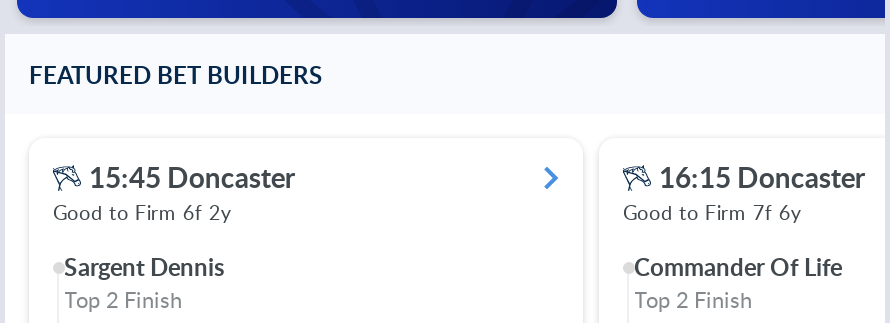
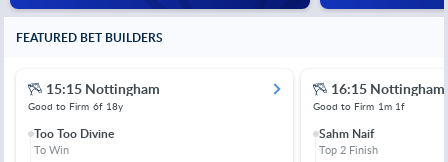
- 15:45 Doncaster
- Good to Firm 6f 2y
+ 15:15 Nottingham
+ Good to Firm 6f 18y

- 16:15 Doncaster
- Good to Firm 7f 6y
+ 16:15 Nottingham
+ Good to Firm 1m 1f

- Sargent Dennis
- Top 2 Finish
+ Too Too Divine
+ To Win

- Commander Of Life
+ Sahm Naif
